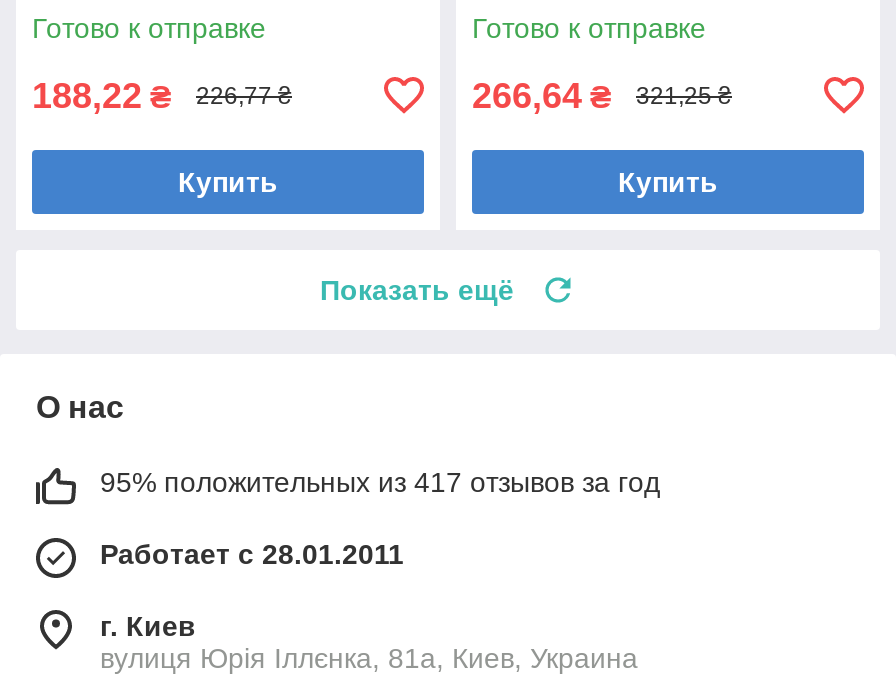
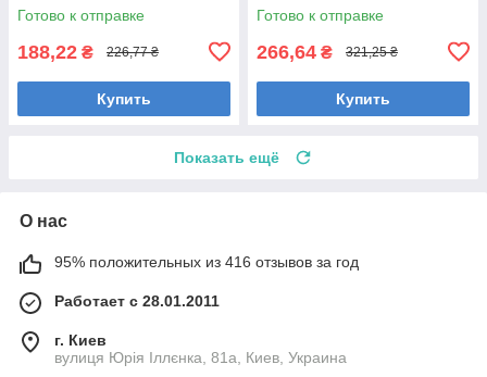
- 95% положительных из 417 отзывов за год
+ 95% положительных из 416 отзывов за год
